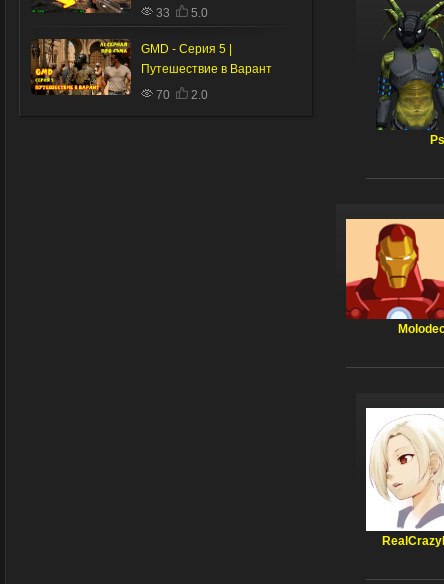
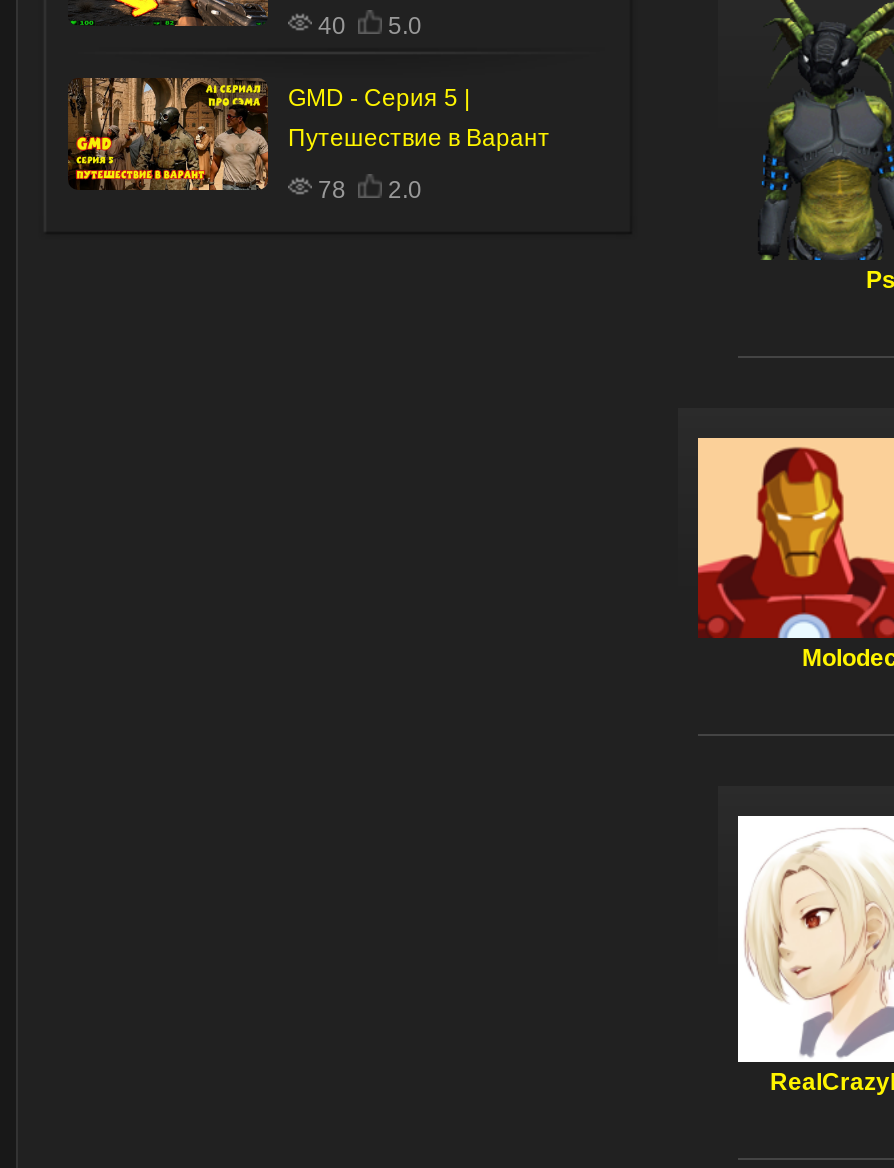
- 33 5.0
+ 40 5.0

- 70 2.0
+ 78 2.0
